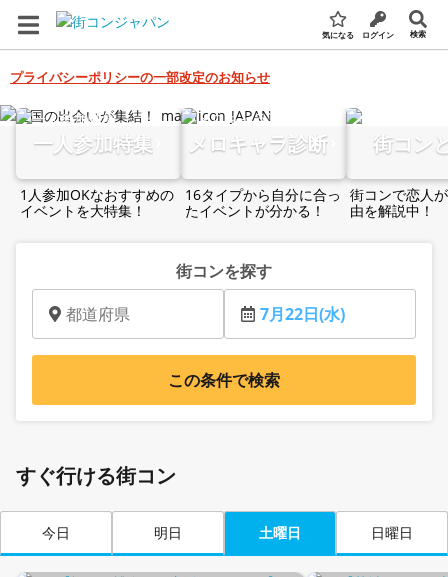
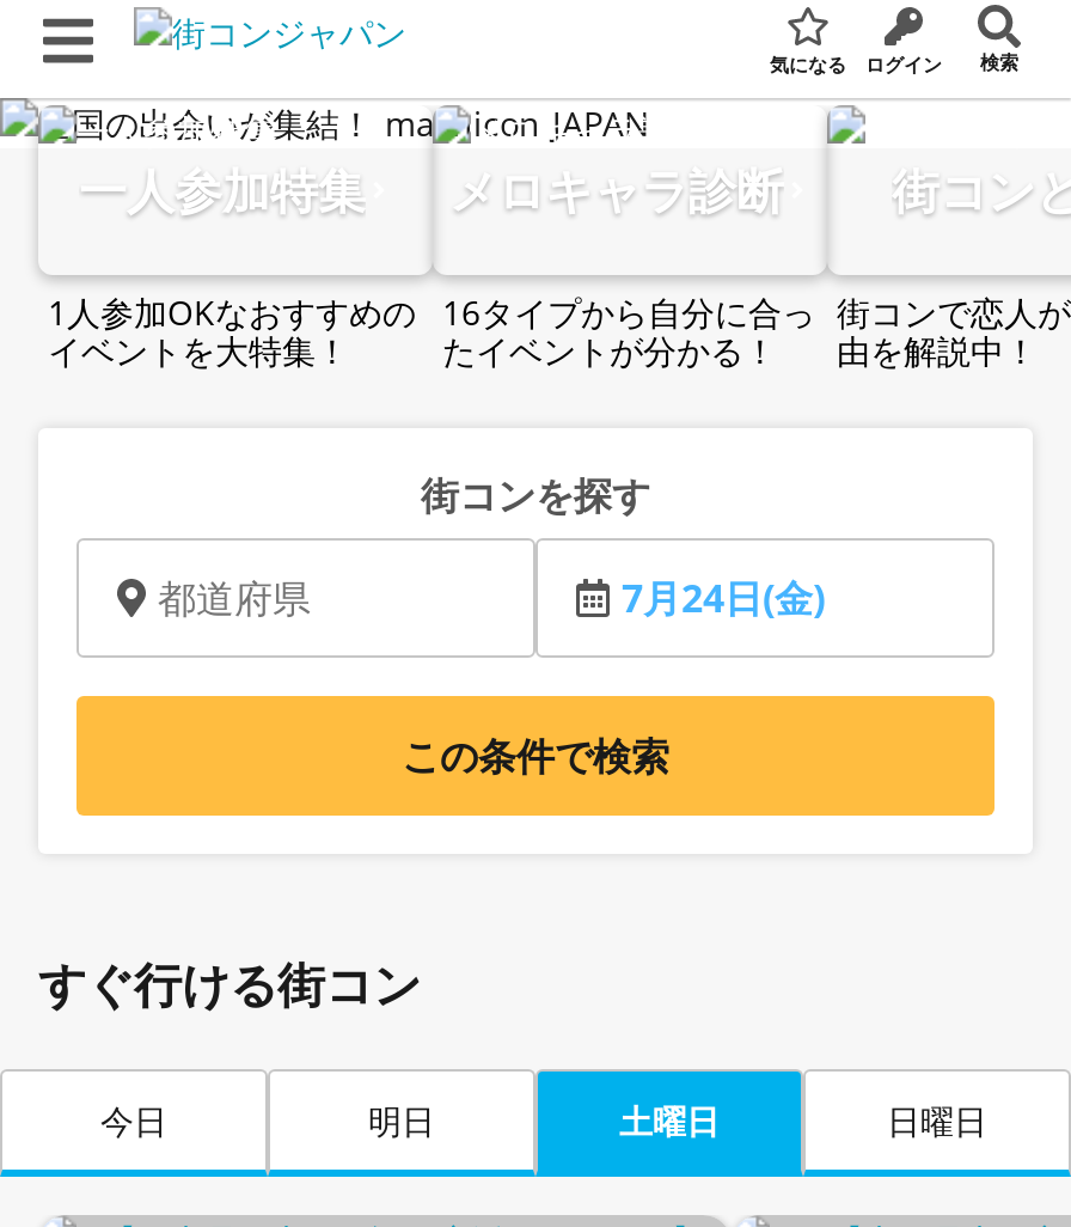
- プライバシーポリシーの一部改定のお知らせ

- 7月22日(水)
+ 7月24日(金)
